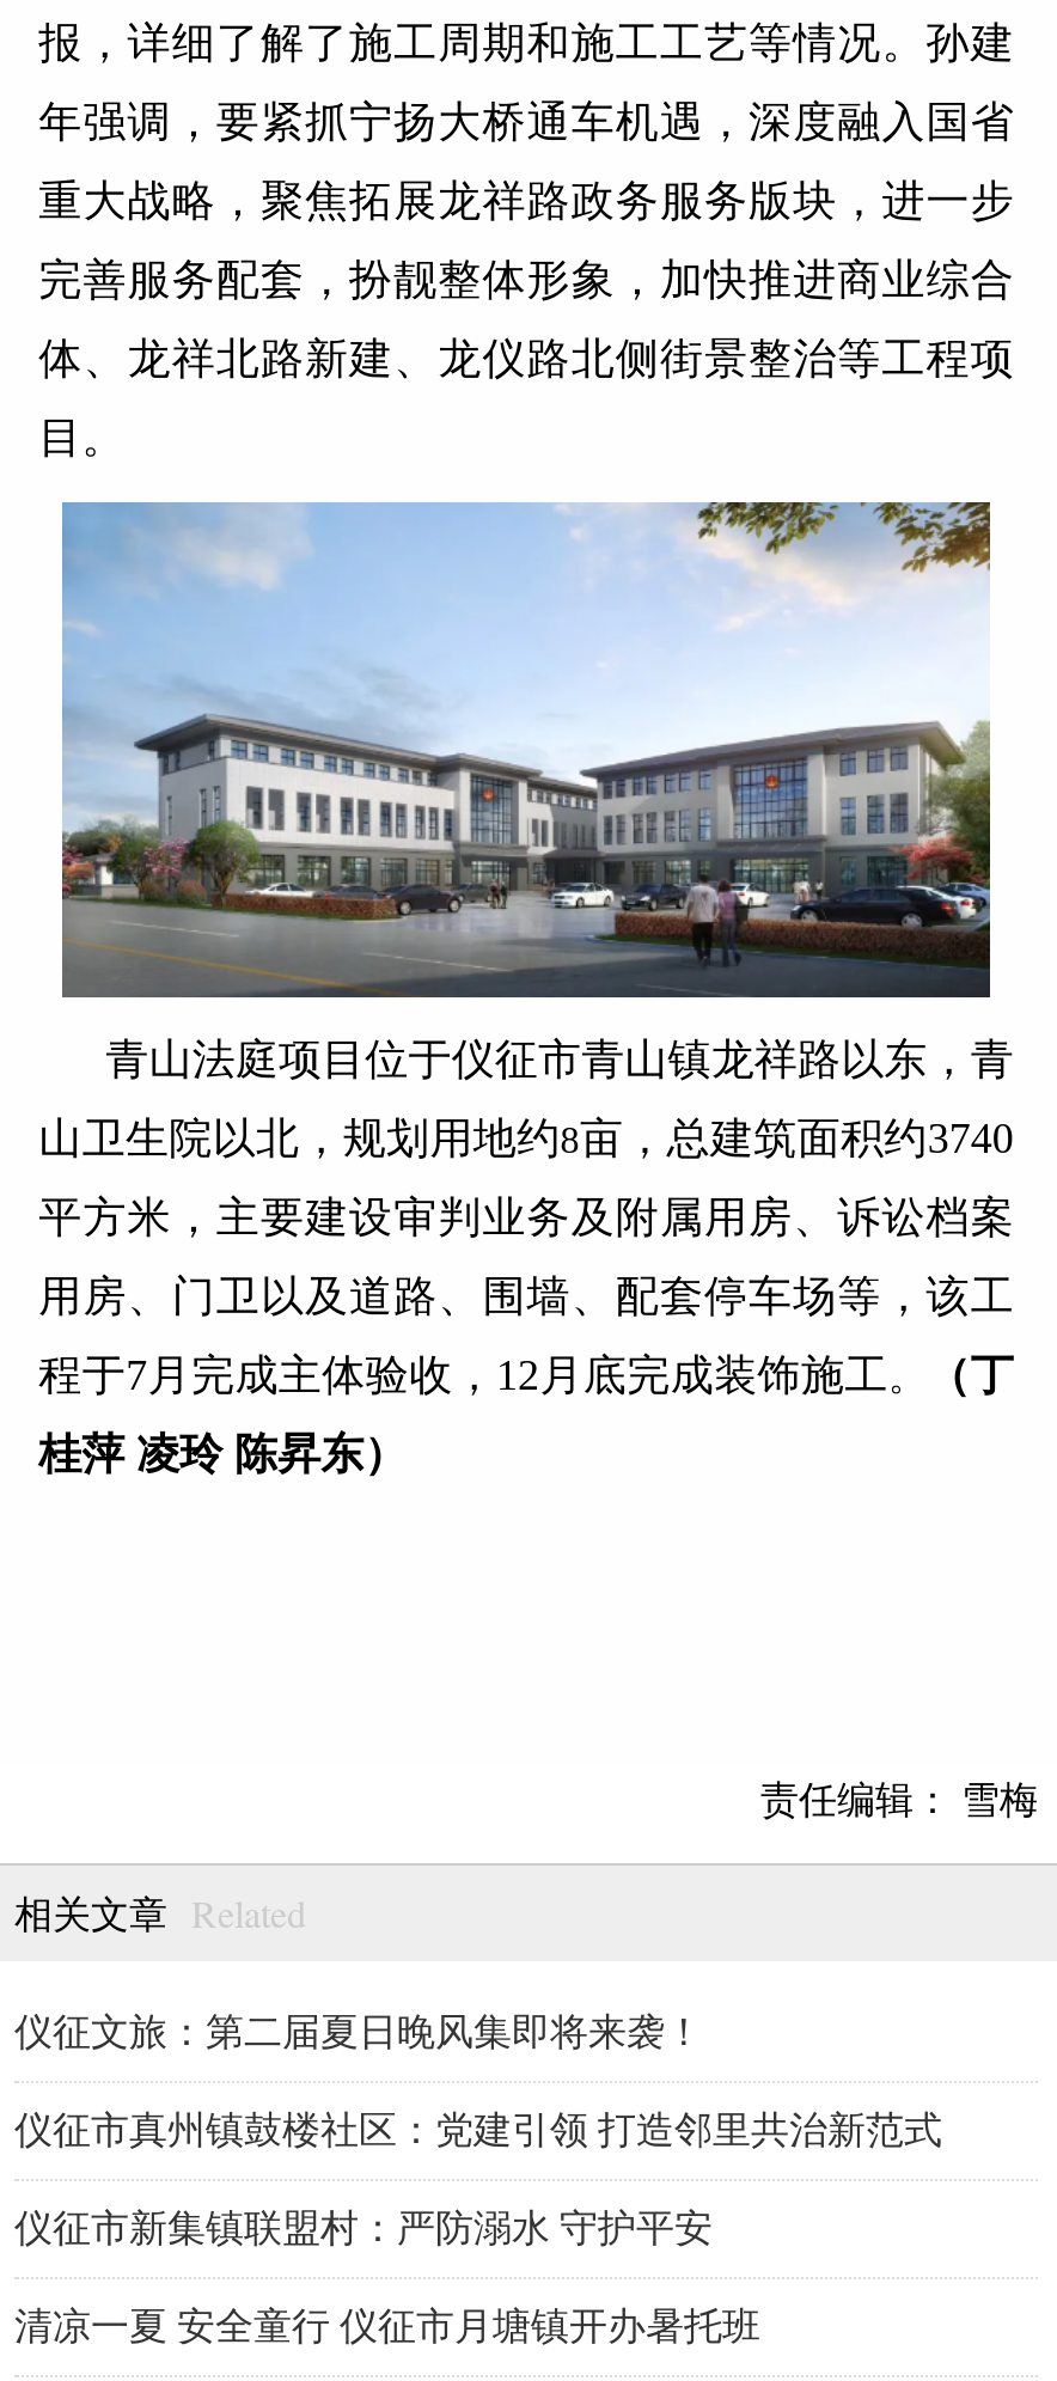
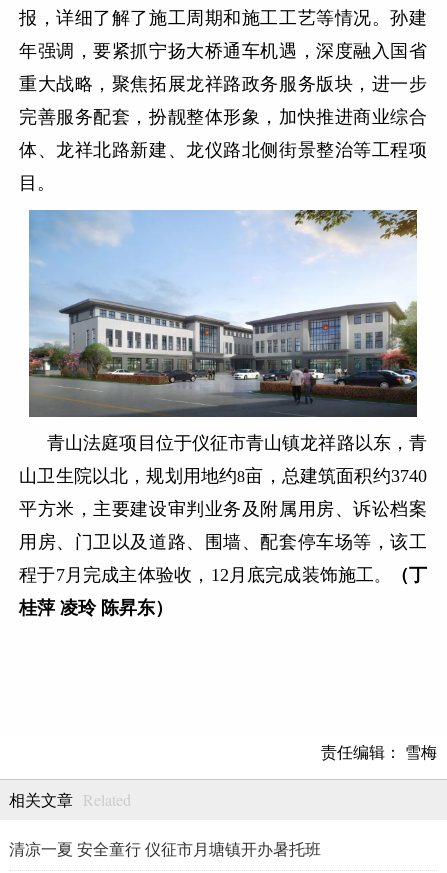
- 仪征文旅：第二届夏日晚风集即将来袭！
- 仪征市真州镇鼓楼社区：党建引领 打造邻里共治新范式
- 仪征市新集镇联盟村：严防溺水 守护平安
